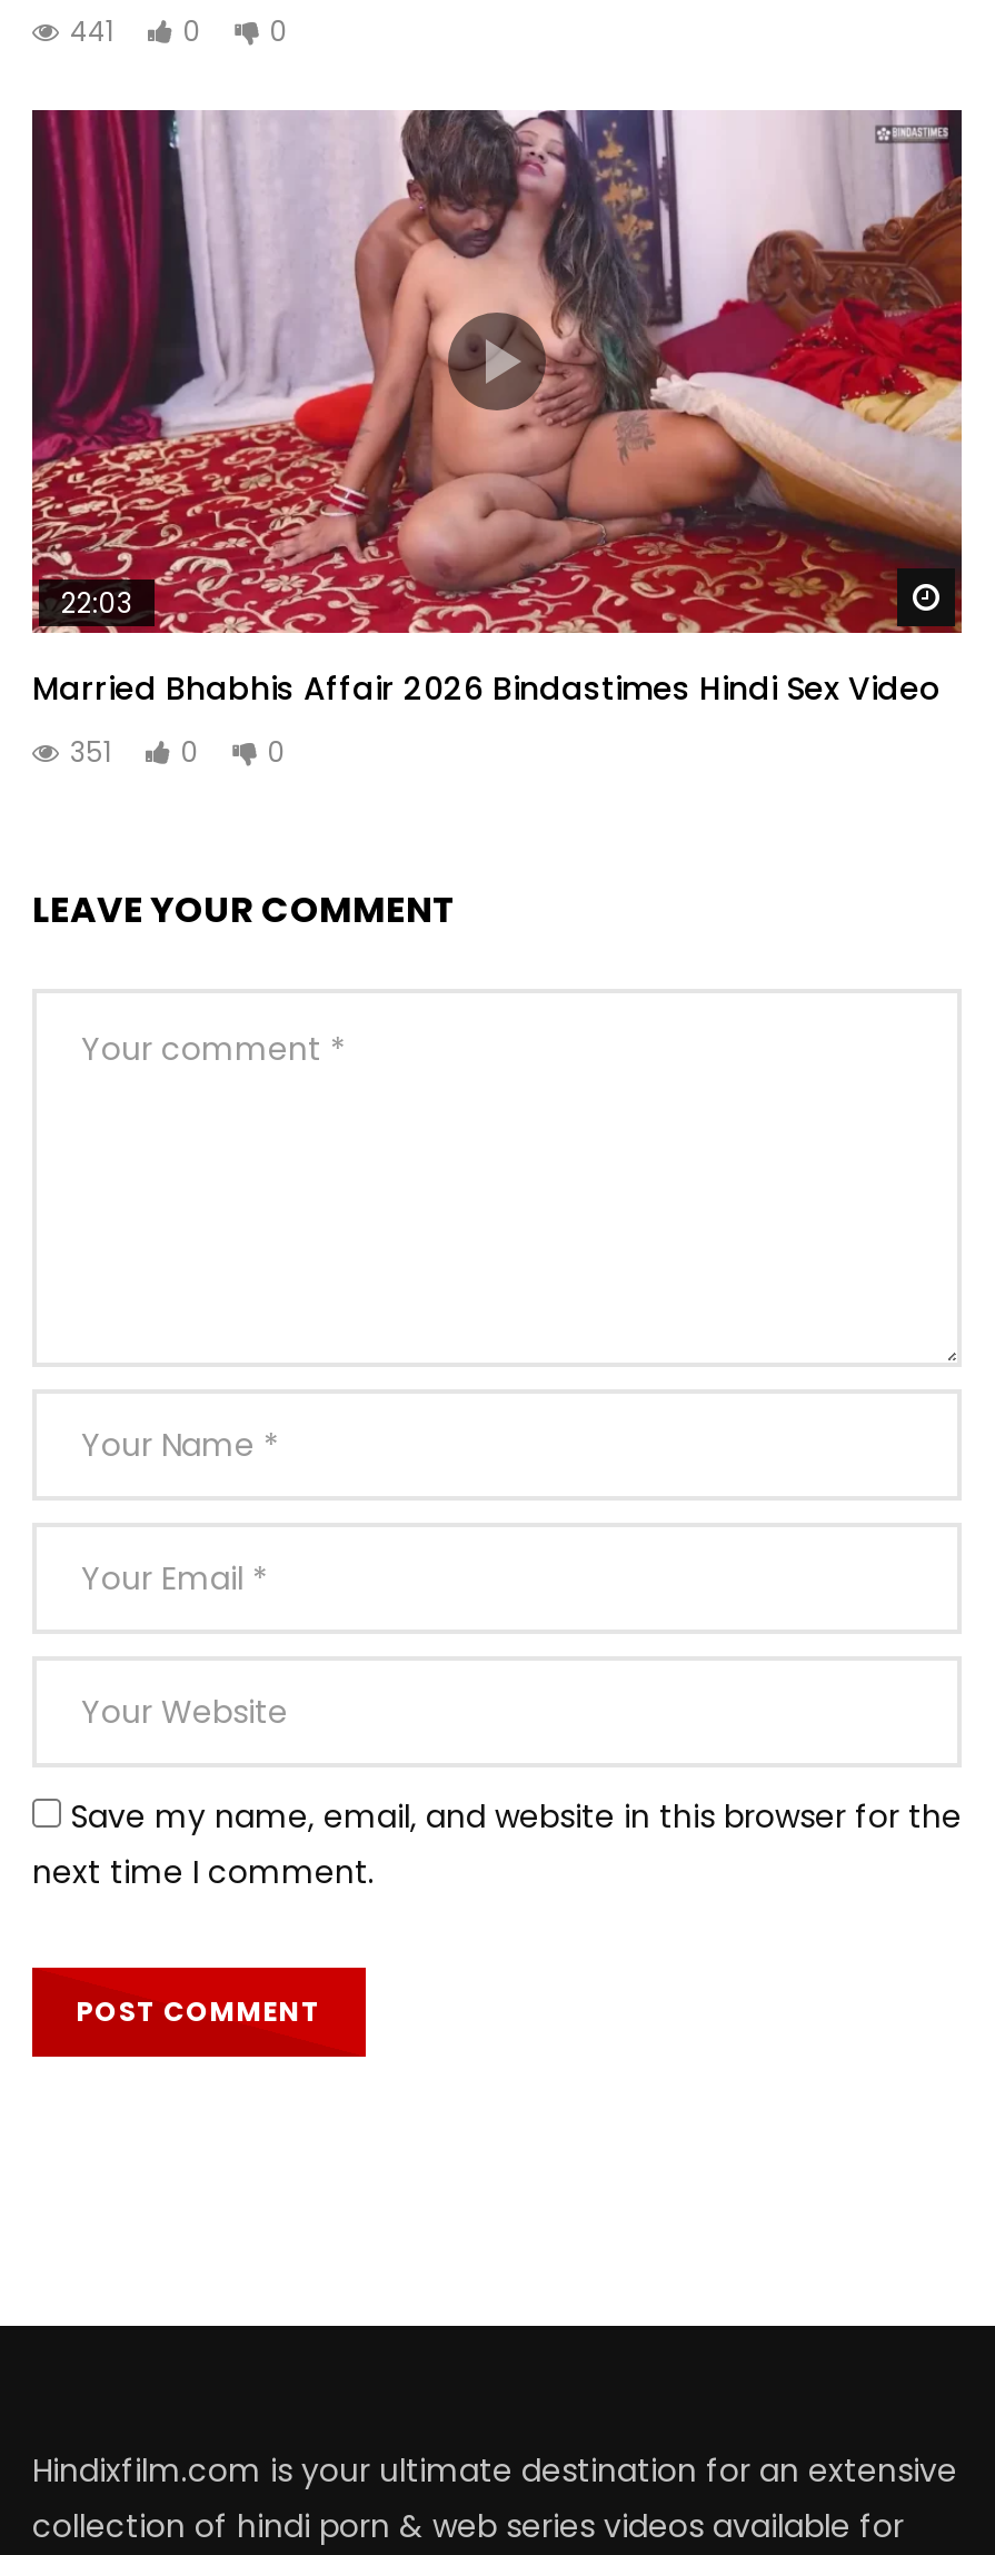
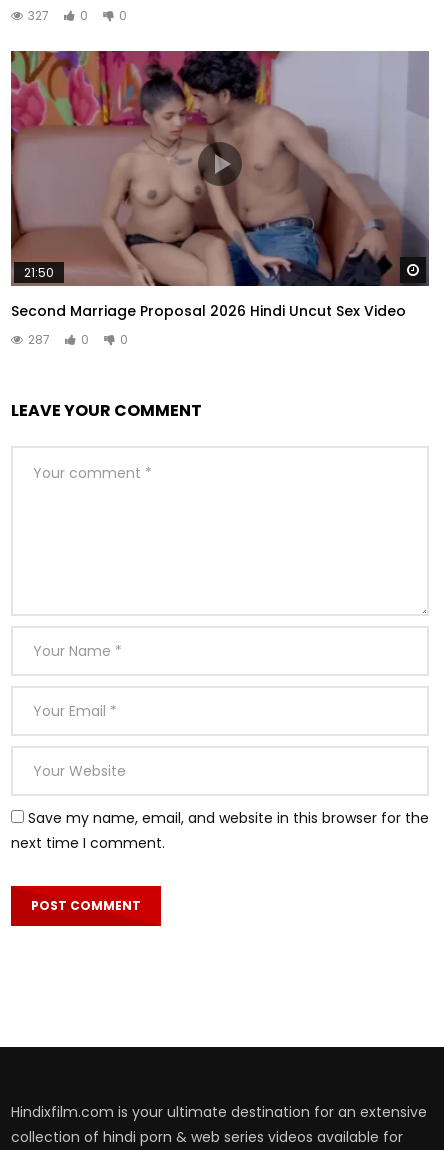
- 441 0 0
+ 327 0 0

- [image]
- 22:03
+ [image]
+ 21:50

- Married Bhabhis Affair 2026 Bindastimes Hindi Sex Video
+ Second Marriage Proposal 2026 Hindi Uncut Sex Video

- 351 0 0
+ 287 0 0
